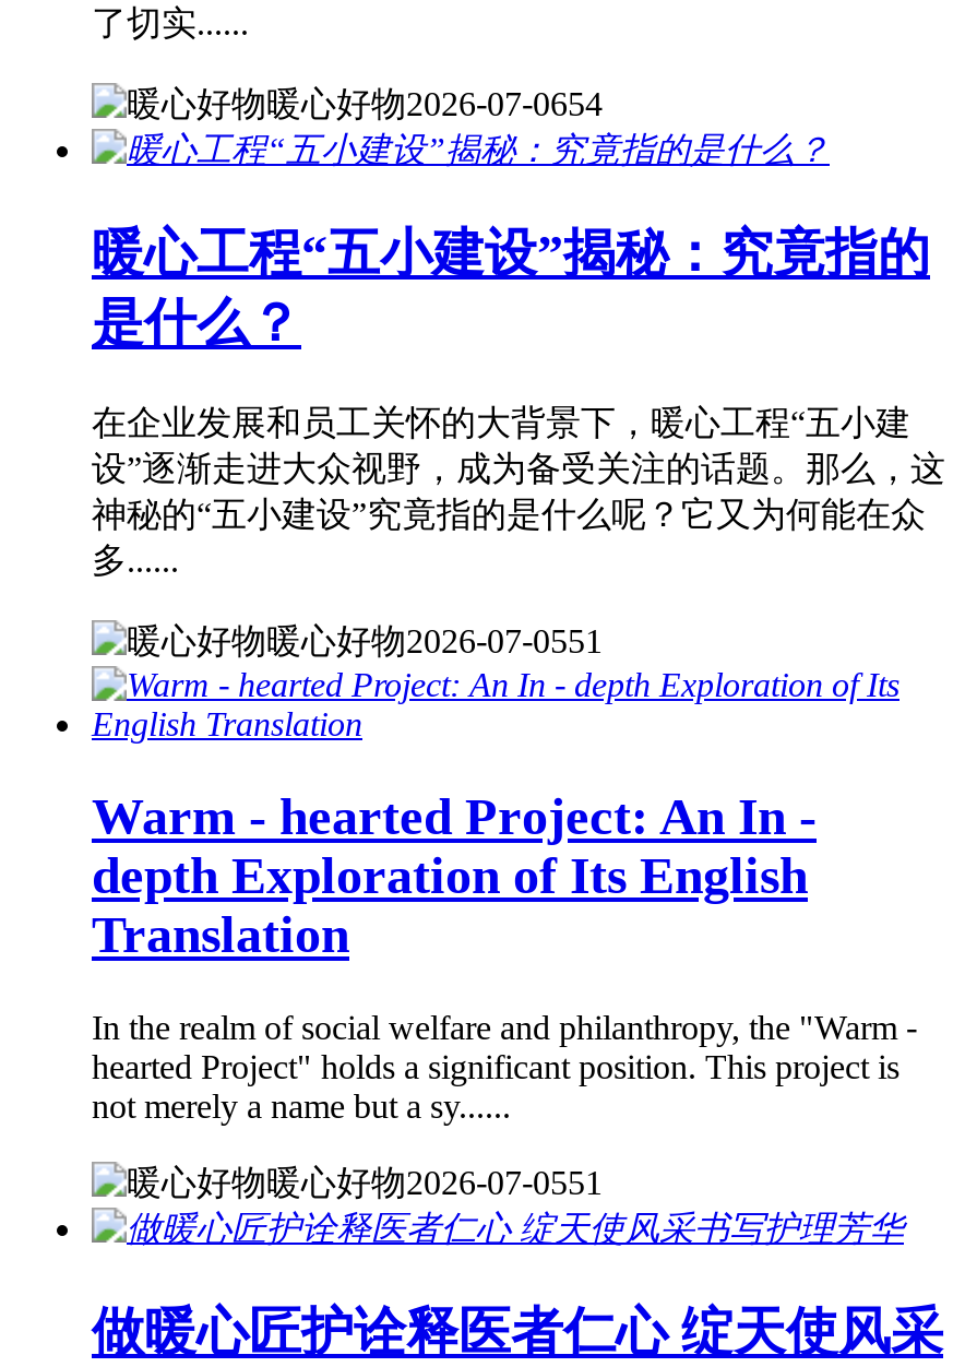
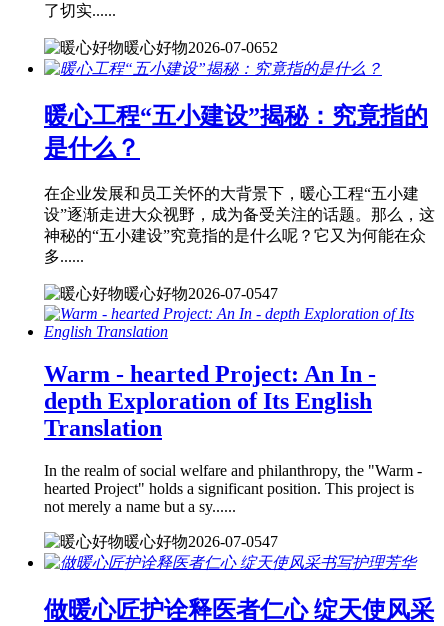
- 暖心好物2026-07-0654
+ 暖心好物2026-07-0652

- 暖心好物2026-07-0551
+ 暖心好物2026-07-0547

- 暖心好物2026-07-0551
+ 暖心好物2026-07-0547
